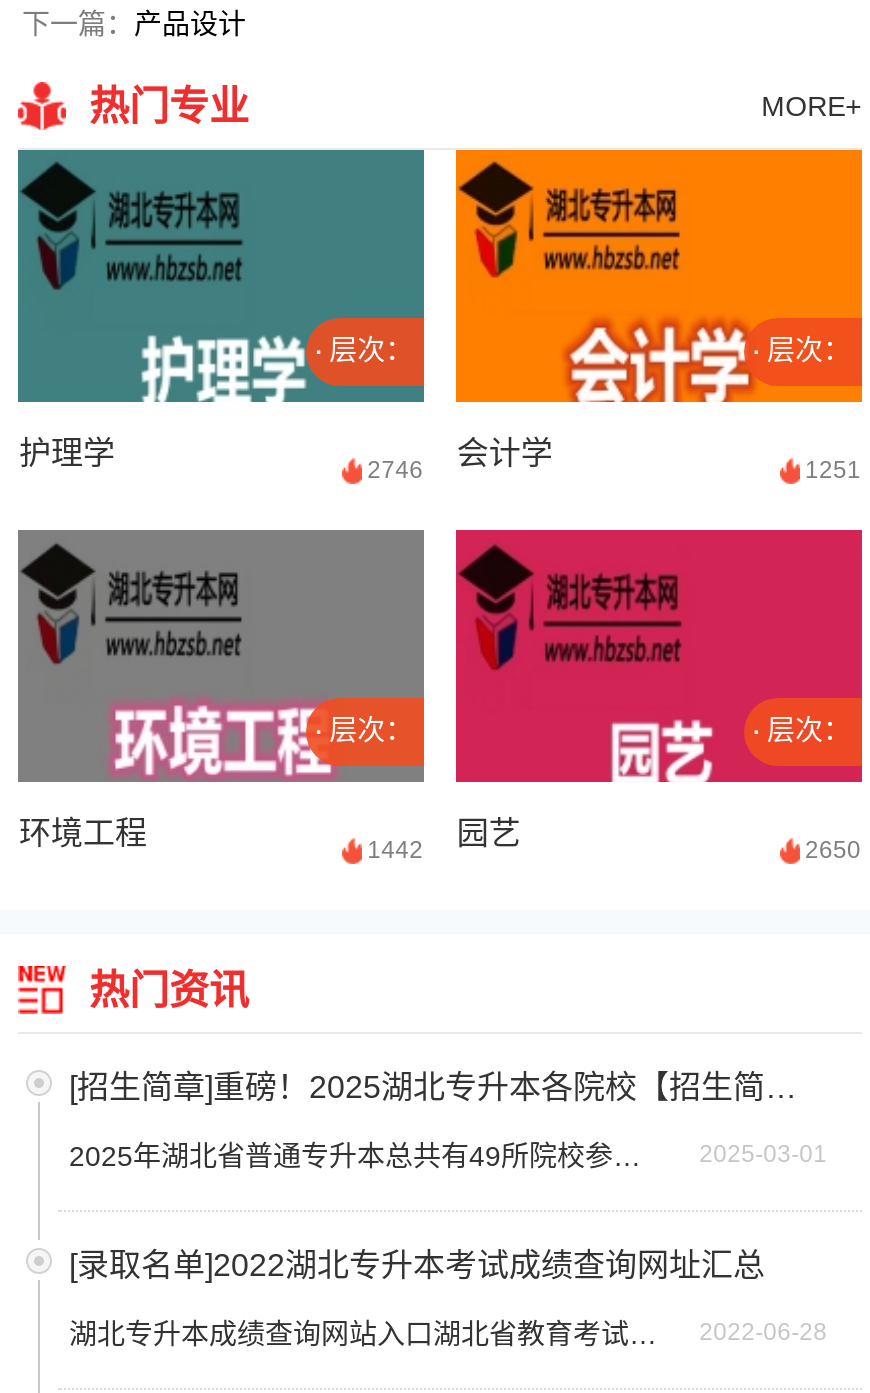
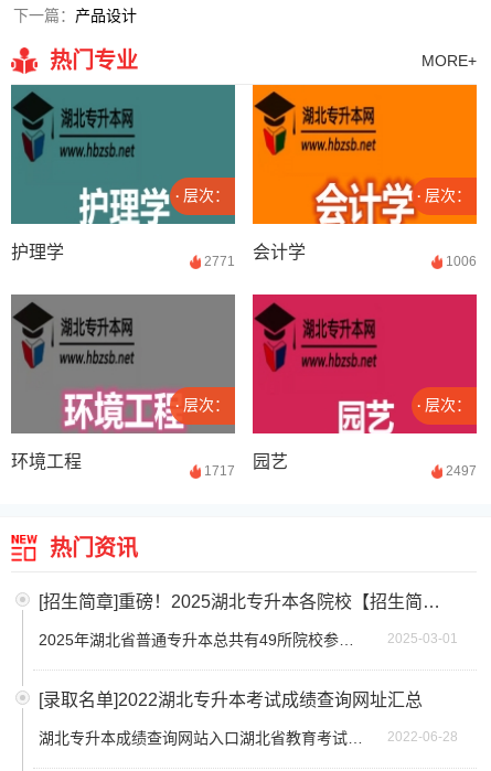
- 2746 会计学
+ 2771 会计学

- 1251
+ 1006

- 1442 园艺
+ 1717 园艺

- 2650
+ 2497
